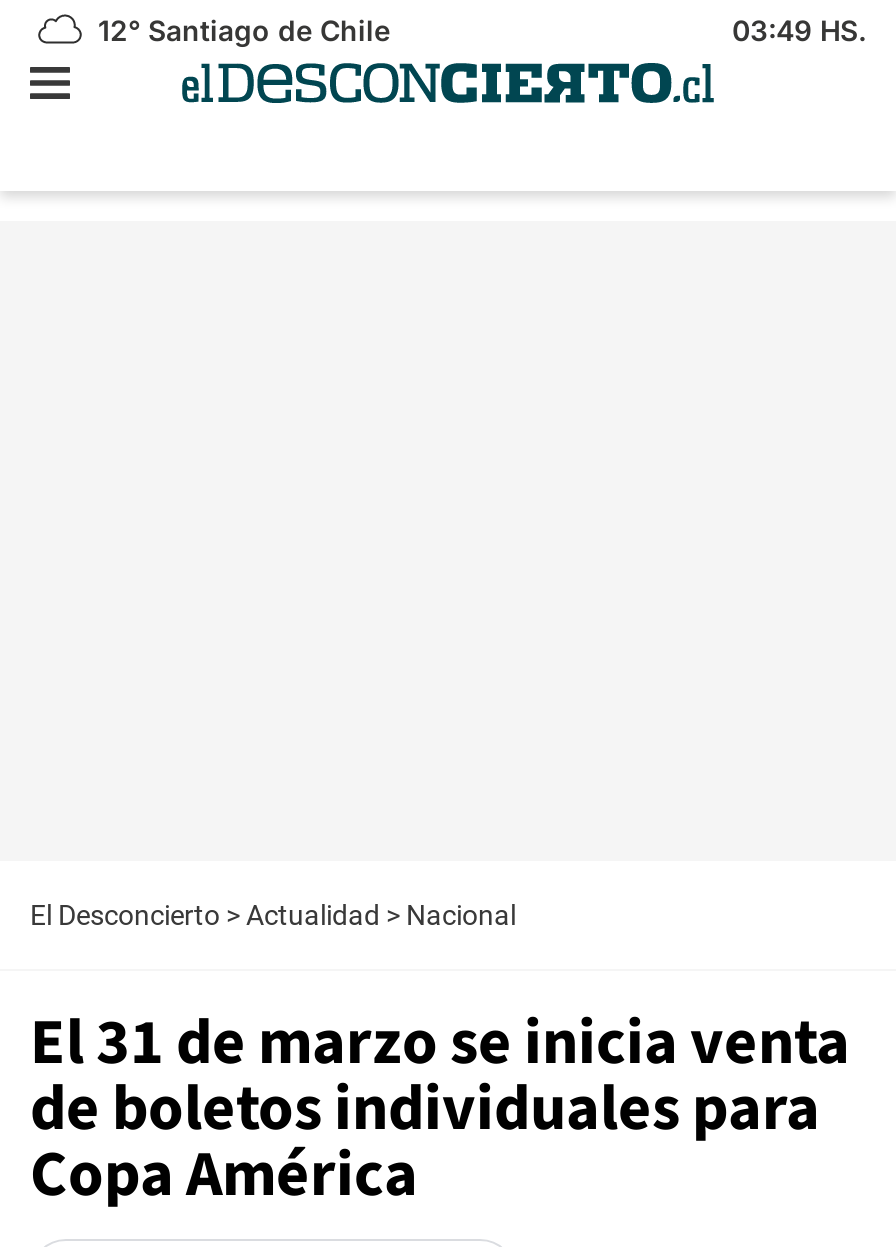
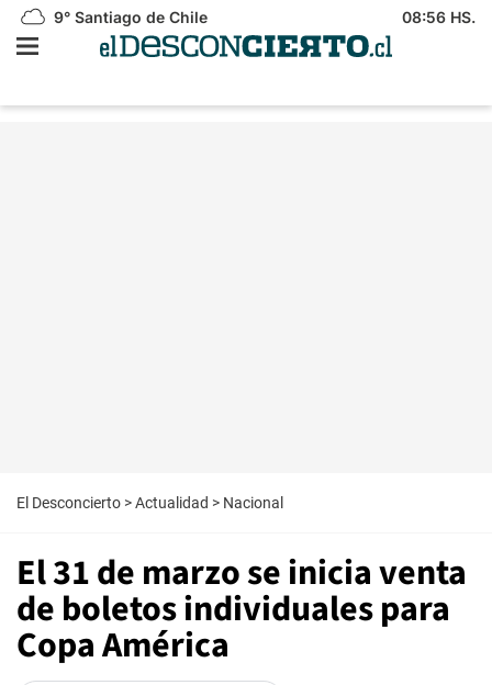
- 12° Santiago de Chile
+ 9° Santiago de Chile

- 03:49 HS.
+ 08:56 HS.
